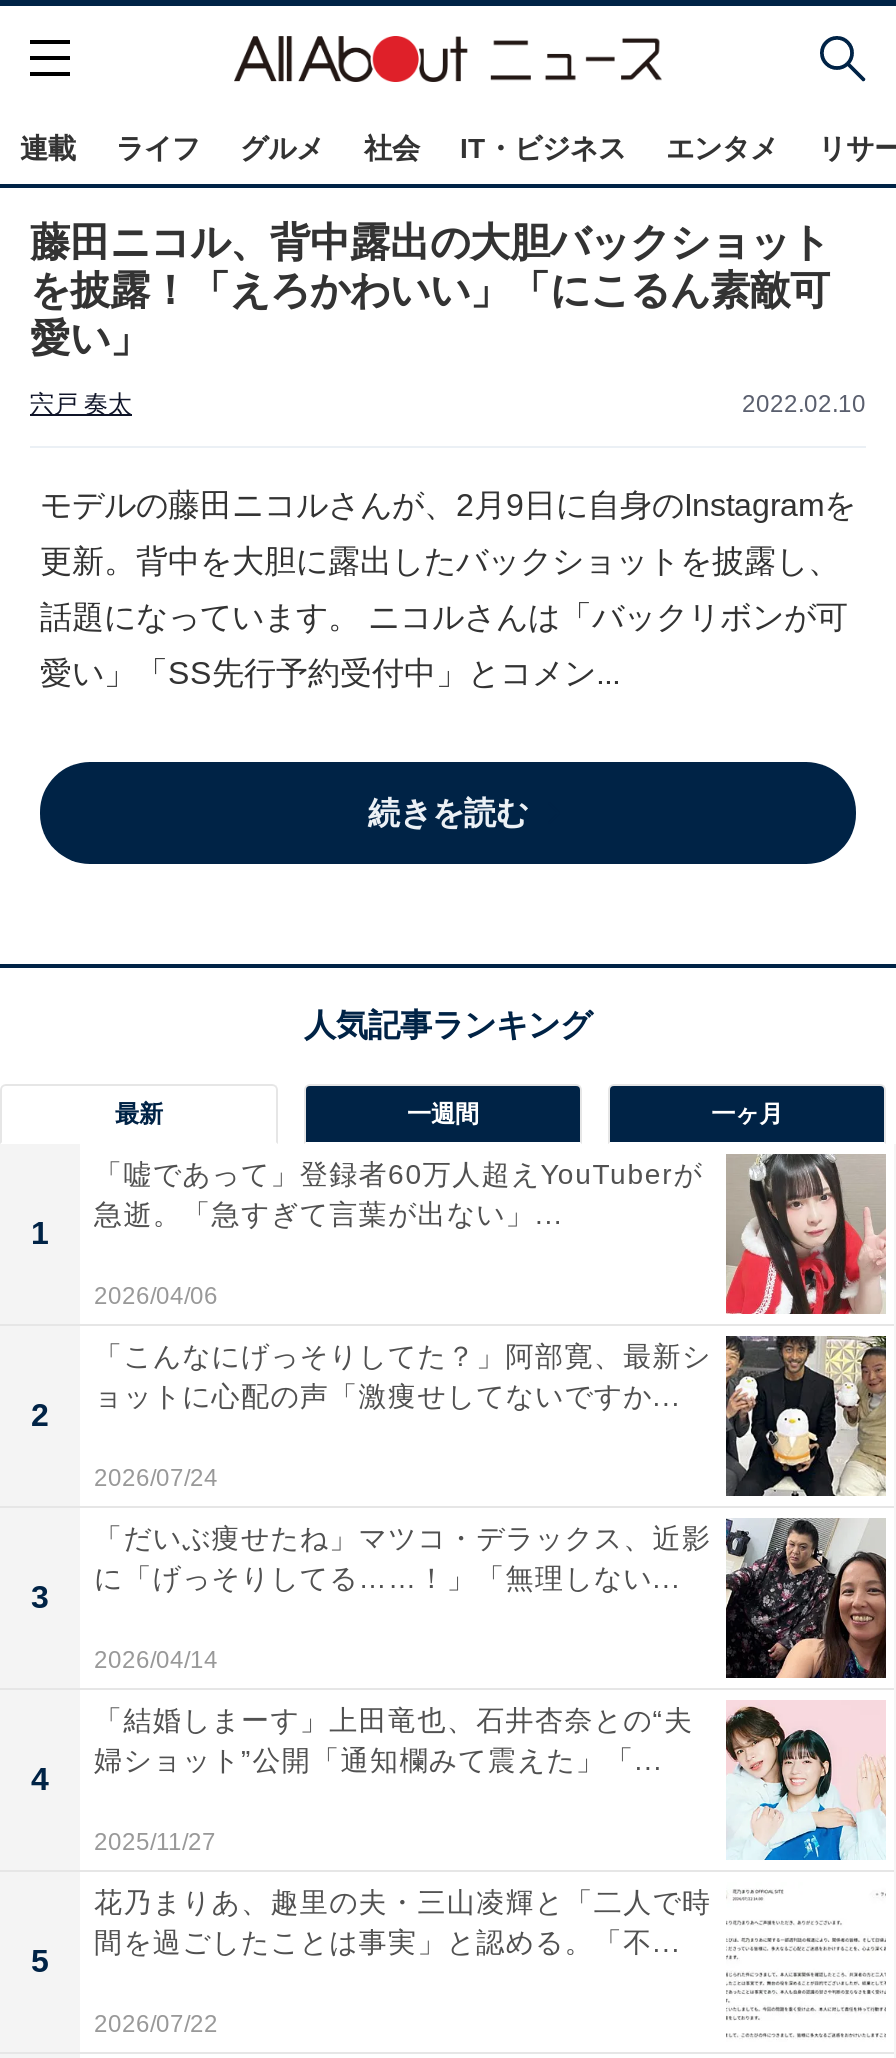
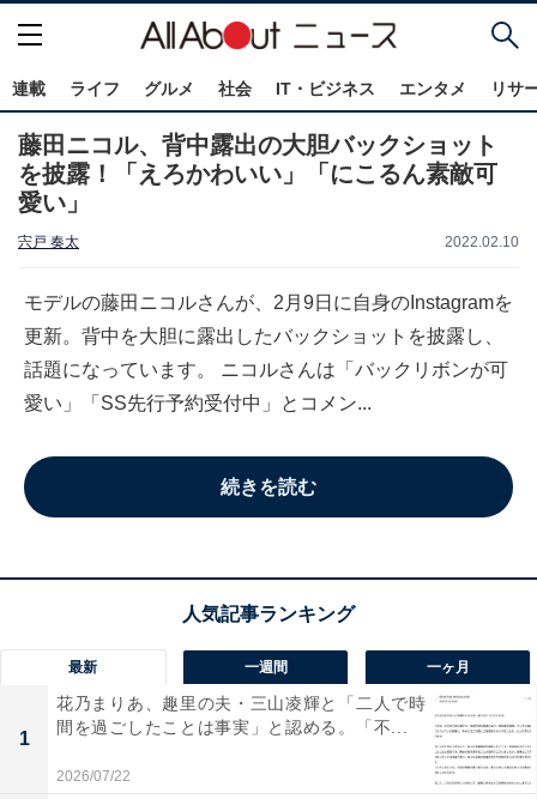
- [image]
- 「嘘であって」登録者60万人超えYouTuberが
- 急逝。「急すぎて言葉が出ない」...
- 2026/04/06

- [image]
- 「こんなにげっそりしてた？」阿部寛、最新シ
- ョットに心配の声「激痩せしてないですか...
- 2026/07/24

- 2

- [image]
- 「だいぶ痩せたね」マツコ・デラックス、近影
- に「げっそりしてる……！」「無理しない...
- 2026/04/14

- 3

- [image]
- 「結婚しまーす」上田竜也、石井杏奈との“夫
- 婦ショット”公開「通知欄みて震えた」「...
- 2025/11/27

- 4

- 5
